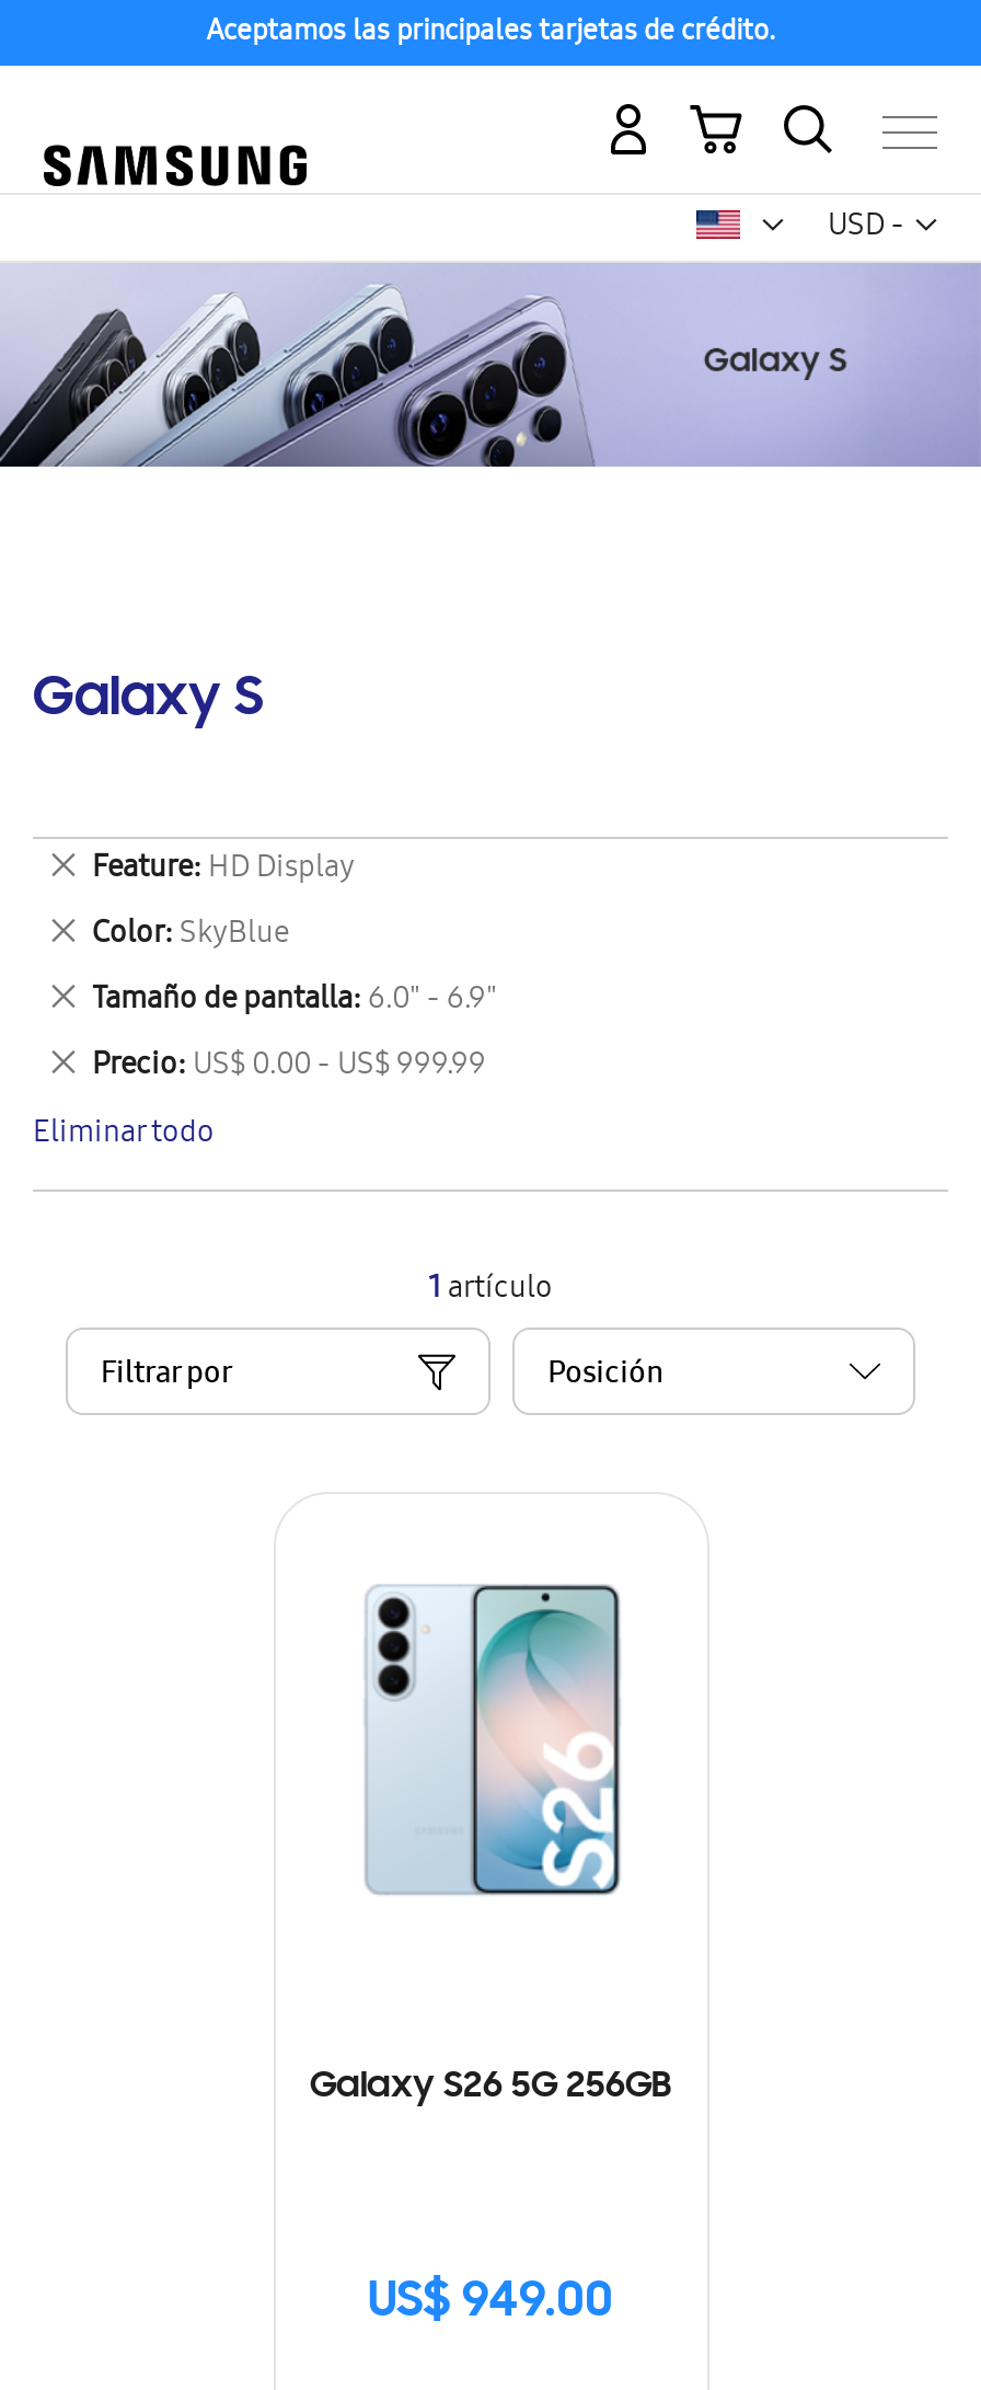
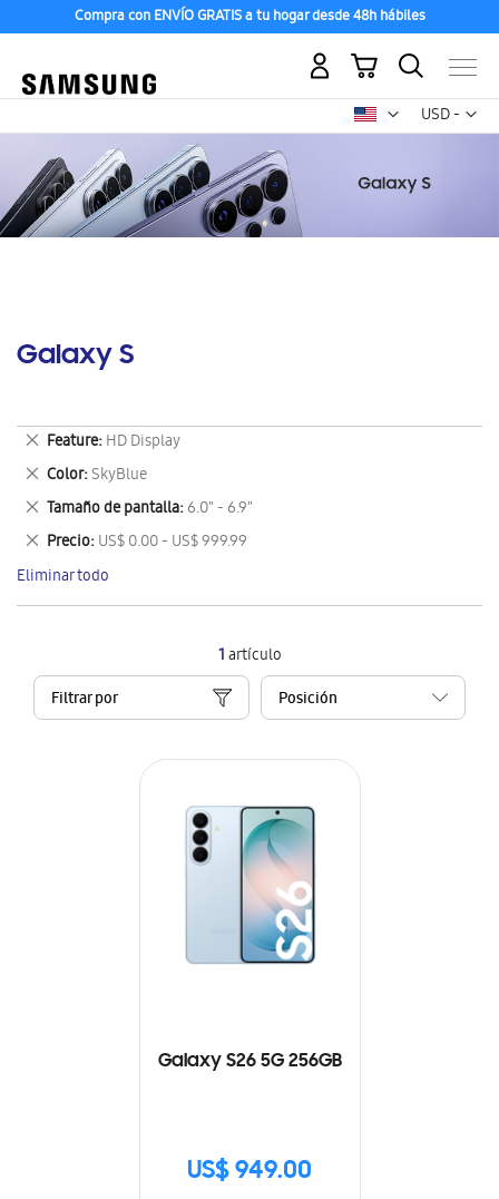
- Aceptamos las principales tarjetas de crédito.
+ Compra con ENVÍO GRATIS a tu hogar desde 48h hábiles
